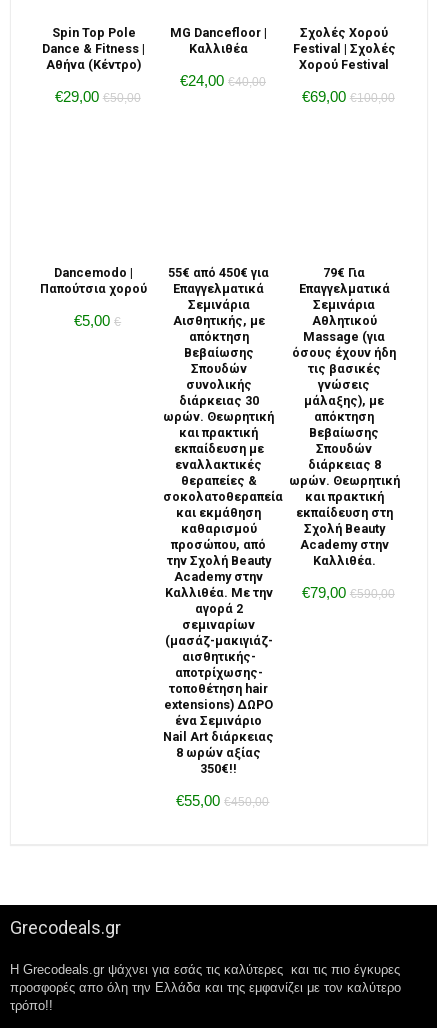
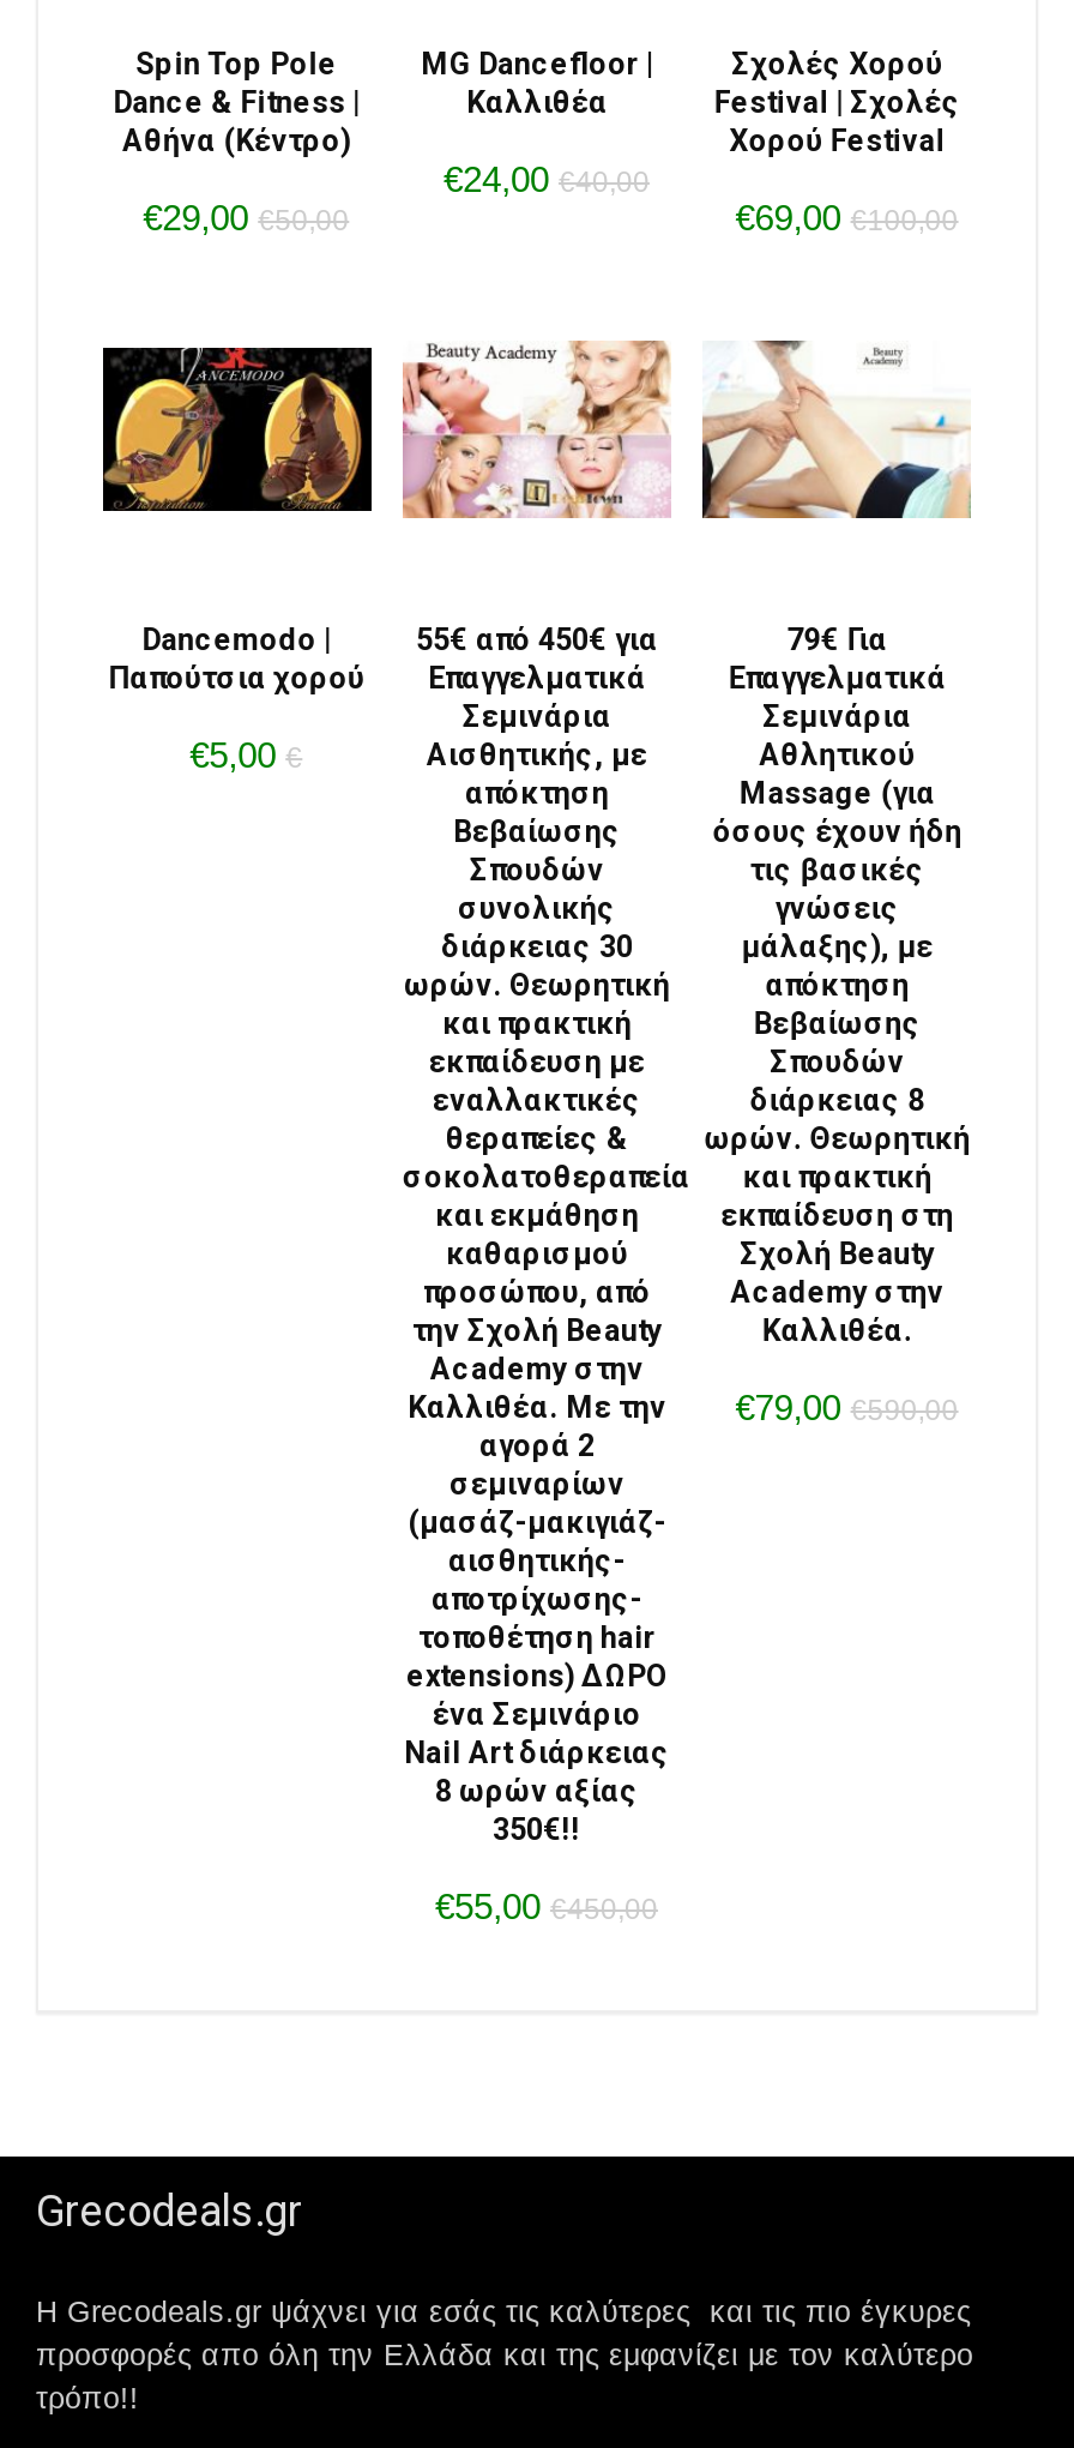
+ [image]

+ [image]

+ [image]
